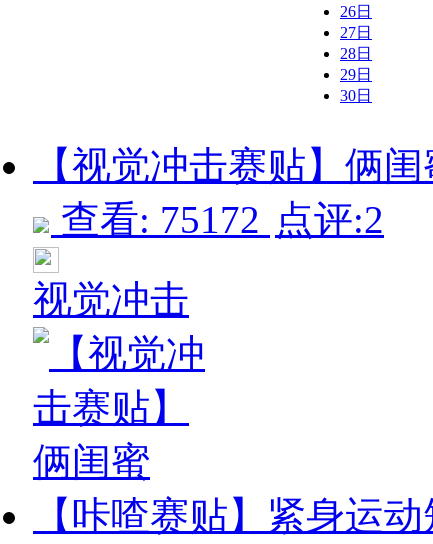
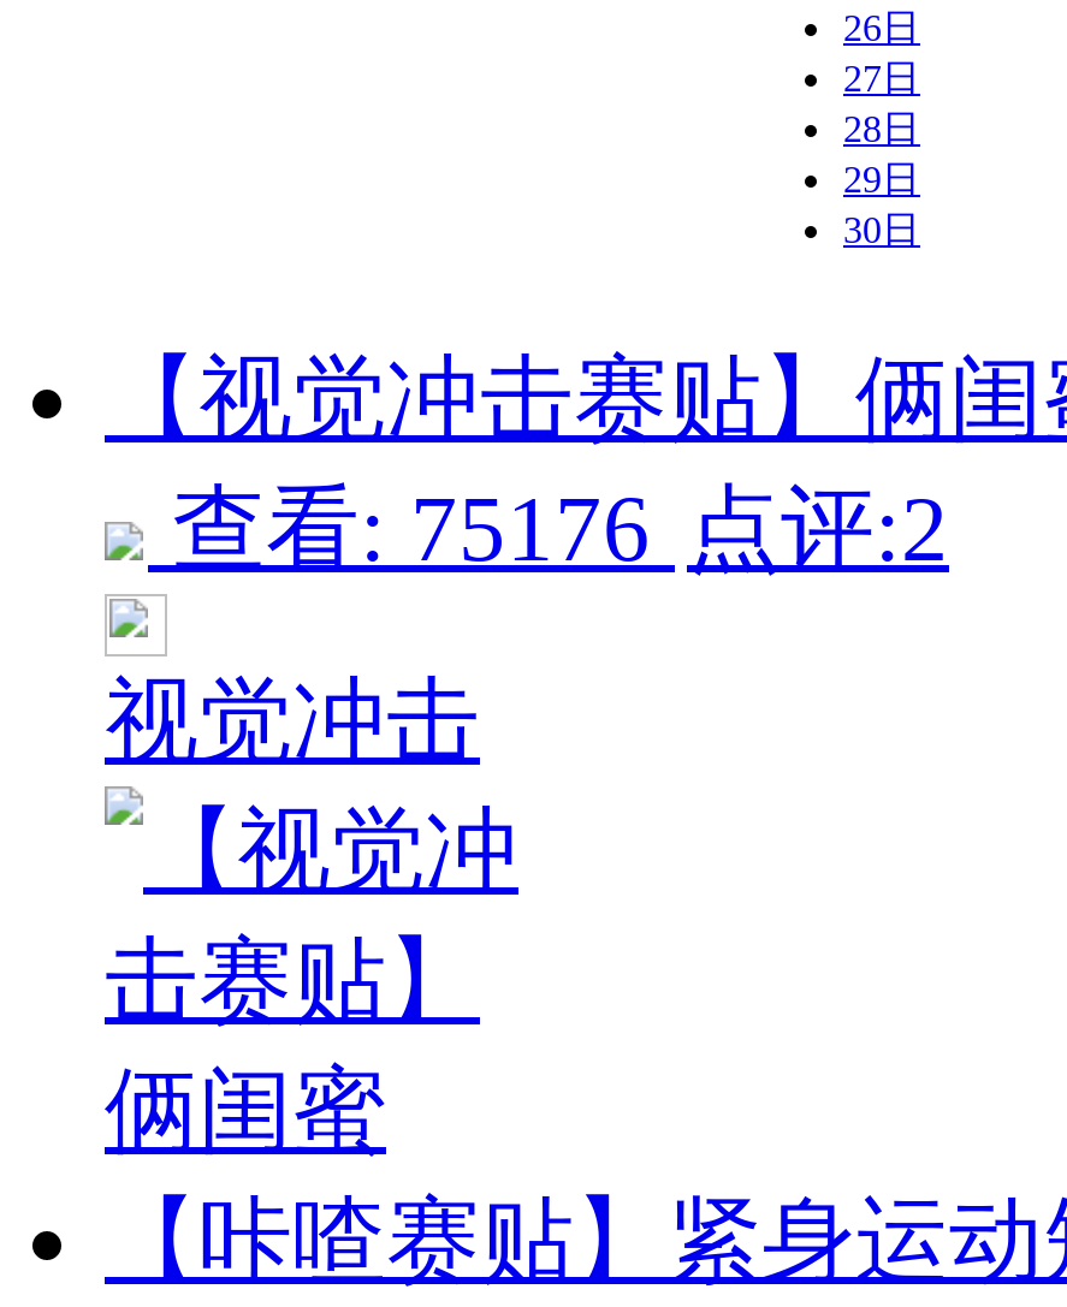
- 查看: 75172 点评:2
+ 查看: 75176 点评:2
